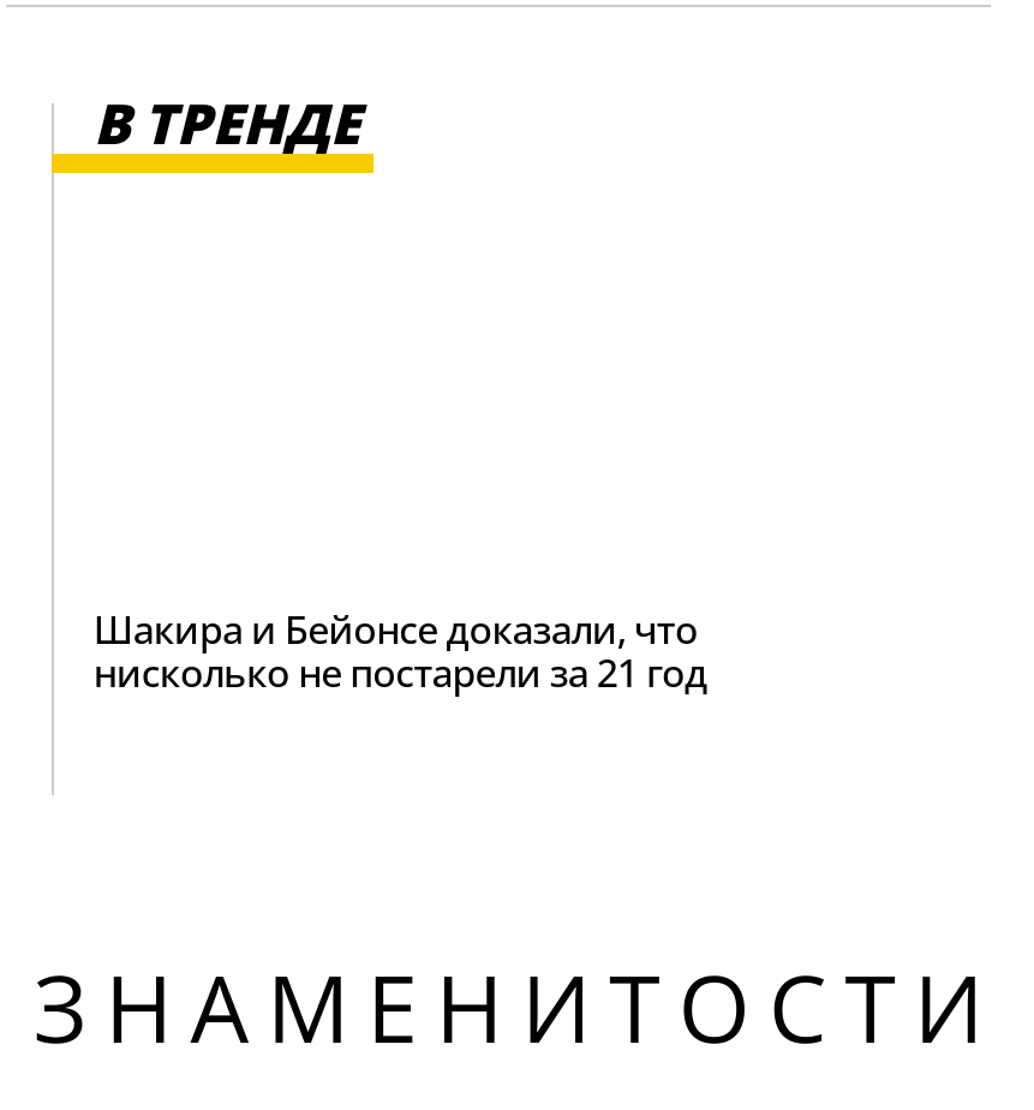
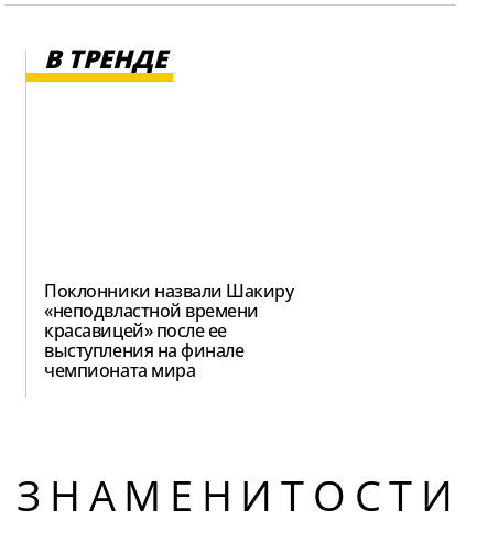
- Шакира и Бейонсе доказали, что
- нисколько не постарели за 21 год
+ Поклонники назвали Шакиру
+ «неподвластной времени
+ красавицей» после ее
+ выступления на финале
+ чемпионата мира
